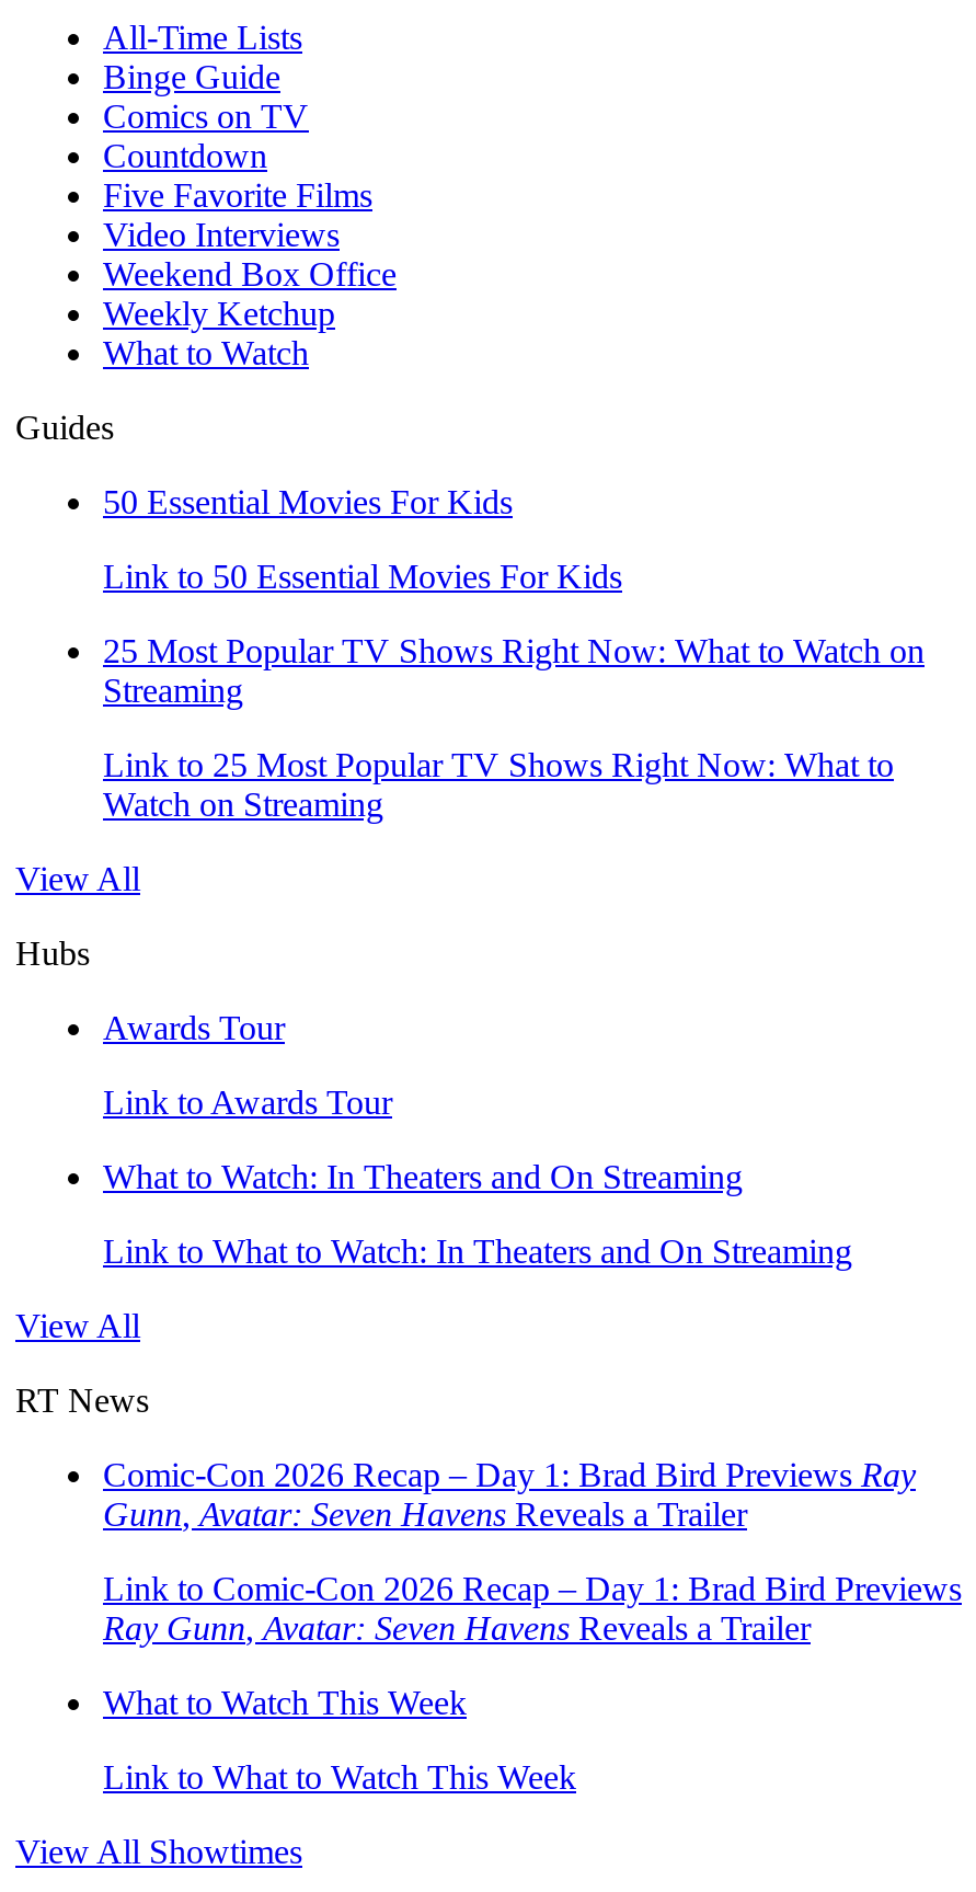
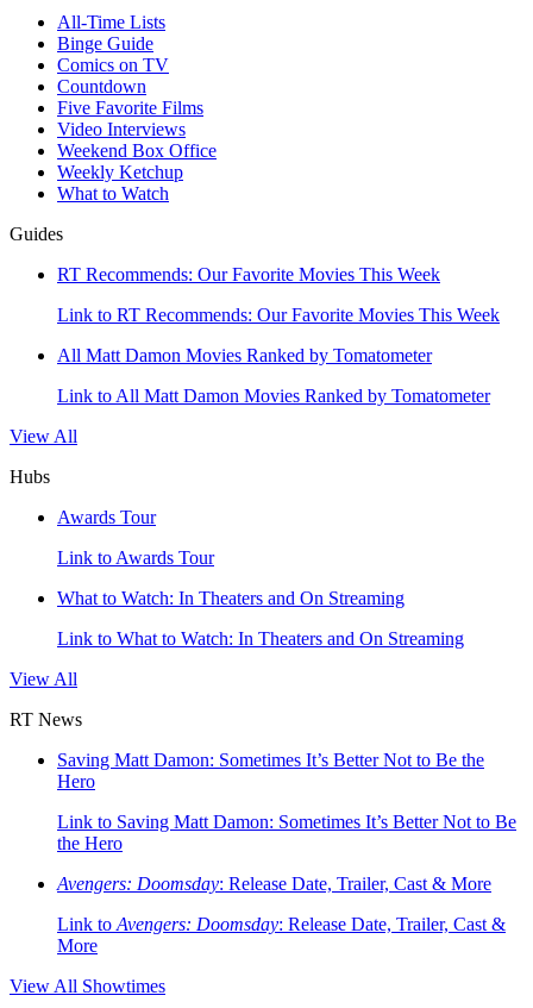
- 50 Essential Movies For Kids
+ RT Recommends: Our Favorite Movies This Week

- Link to 50 Essential Movies For Kids
+ Link to RT Recommends: Our Favorite Movies This Week

- 25 Most Popular TV Shows Right Now: What to Watch on
- Streaming
+ All Matt Damon Movies Ranked by Tomatometer

- Link to 25 Most Popular TV Shows Right Now: What to
- Watch on Streaming
+ Link to All Matt Damon Movies Ranked by Tomatometer

moved up: View All | Hubs | Awards Tour | Link to Awards Tour | What to Watch: In Theaters and On Streaming | Link to What to Watch: In Theaters and On Streaming | View All | RT News

- Comic-Con 2026 Recap – Day 1: Brad Bird Previews Ray
- Gunn, Avatar: Seven Havens Reveals a Trailer
+ Saving Matt Damon: Sometimes It’s Better Not to Be the
+ Hero

- Link to Comic-Con 2026 Recap – Day 1: Brad Bird Previews
- Ray Gunn, Avatar: Seven Havens Reveals a Trailer
+ Link to Saving Matt Damon: Sometimes It’s Better Not to Be
+ the Hero

- What to Watch This Week
+ Avengers: Doomsday: Release Date, Trailer, Cast & More

- Link to What to Watch This Week
+ Link to Avengers: Doomsday: Release Date, Trailer, Cast &
+ More
